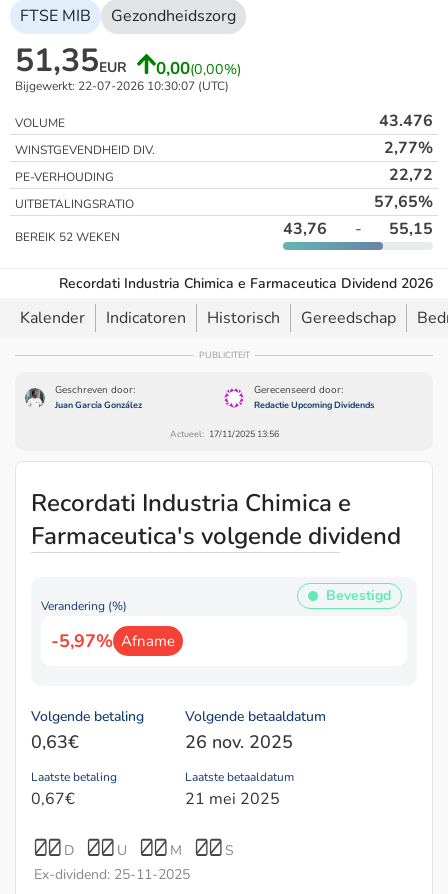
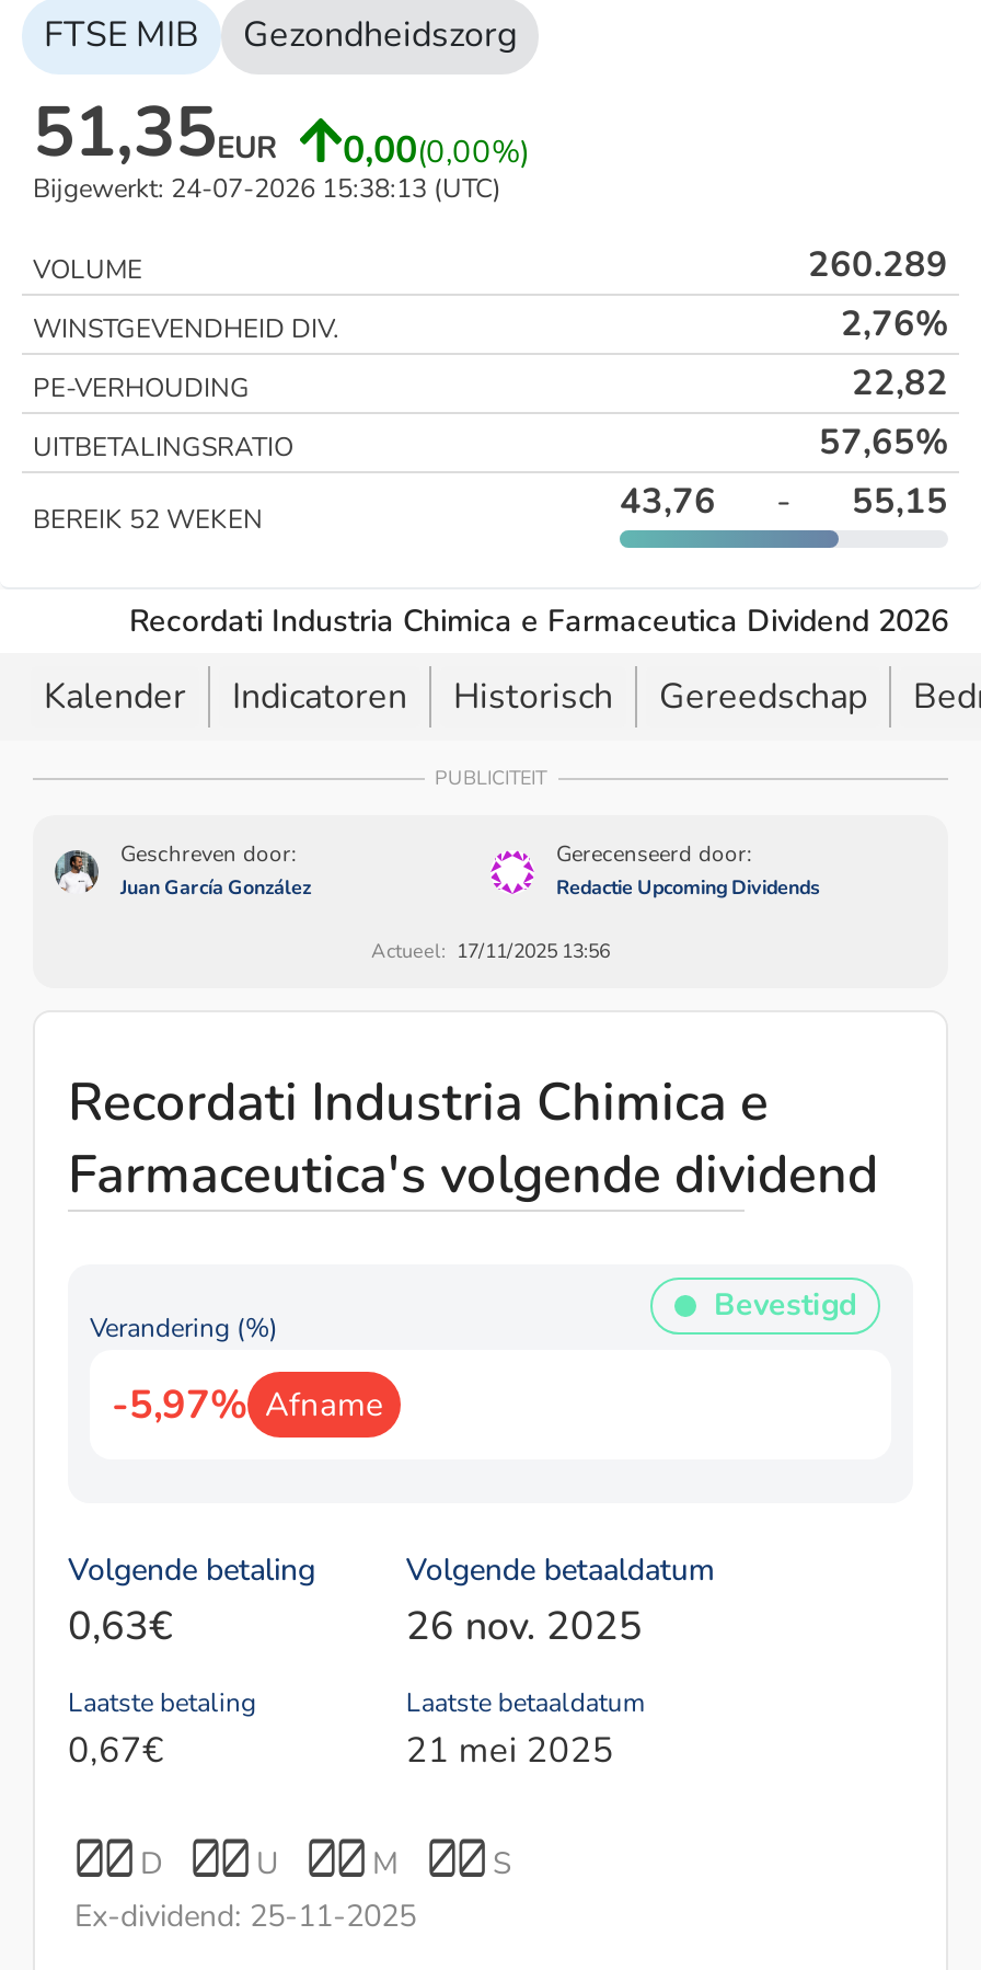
- Bijgewerkt: 22-07-2026 10:30:07 (UTC)
+ Bijgewerkt: 24-07-2026 15:38:13 (UTC)

- 43.476
+ 260.289

- 2,77%
+ 2,76%

- 22,72
+ 22,82
